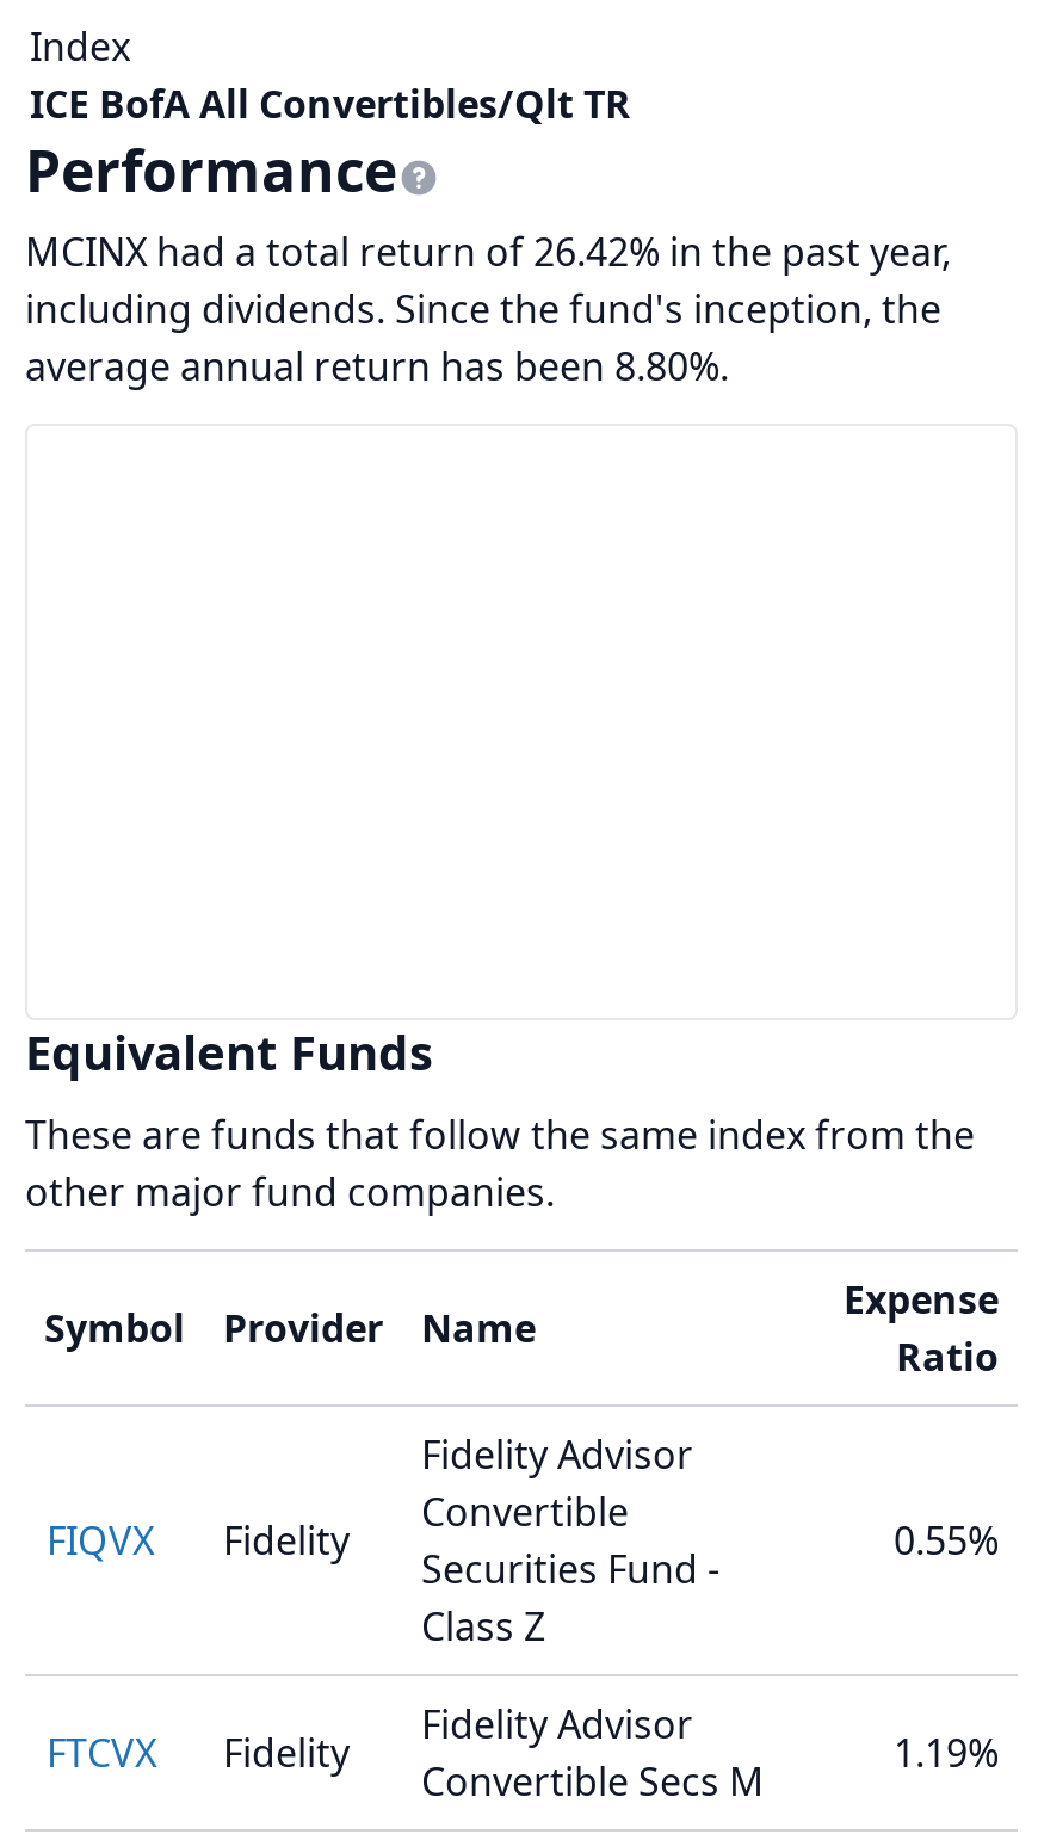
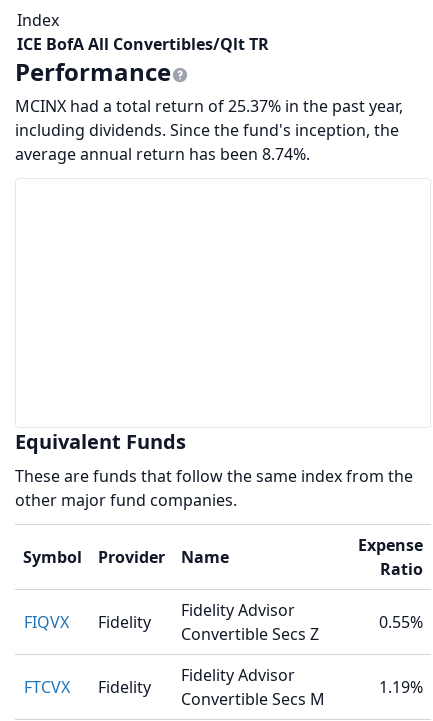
- MCINX had a total return of 26.42% in the past year,
+ MCINX had a total return of 25.37% in the past year,

- average annual return has been 8.80%.
+ average annual return has been 8.74%.

- Convertible
- Securities Fund -
- Class Z
+ Convertible Secs Z
